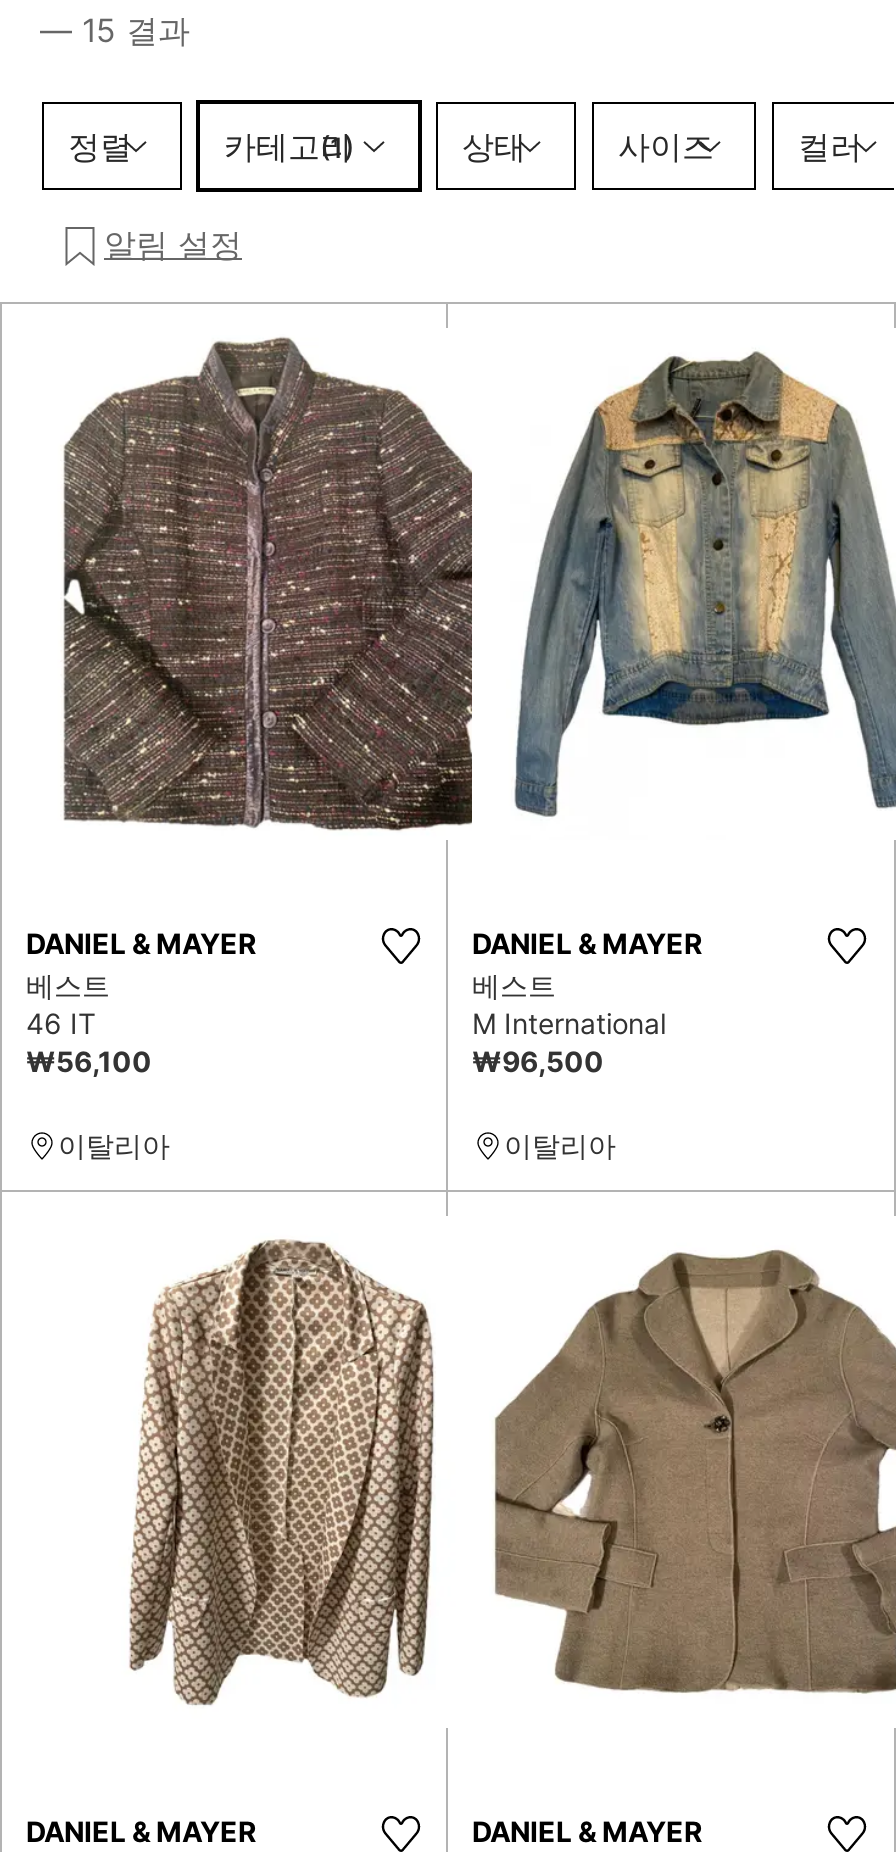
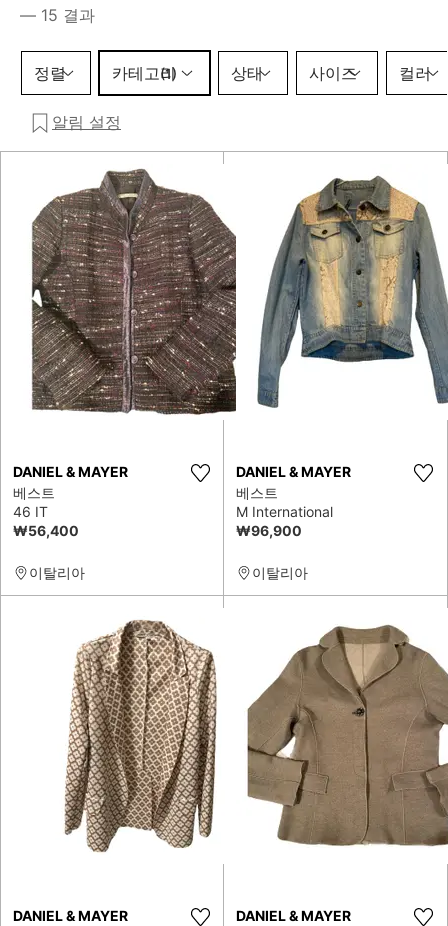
- ₩56,100
+ ₩56,400

- ₩96,500
+ ₩96,900
